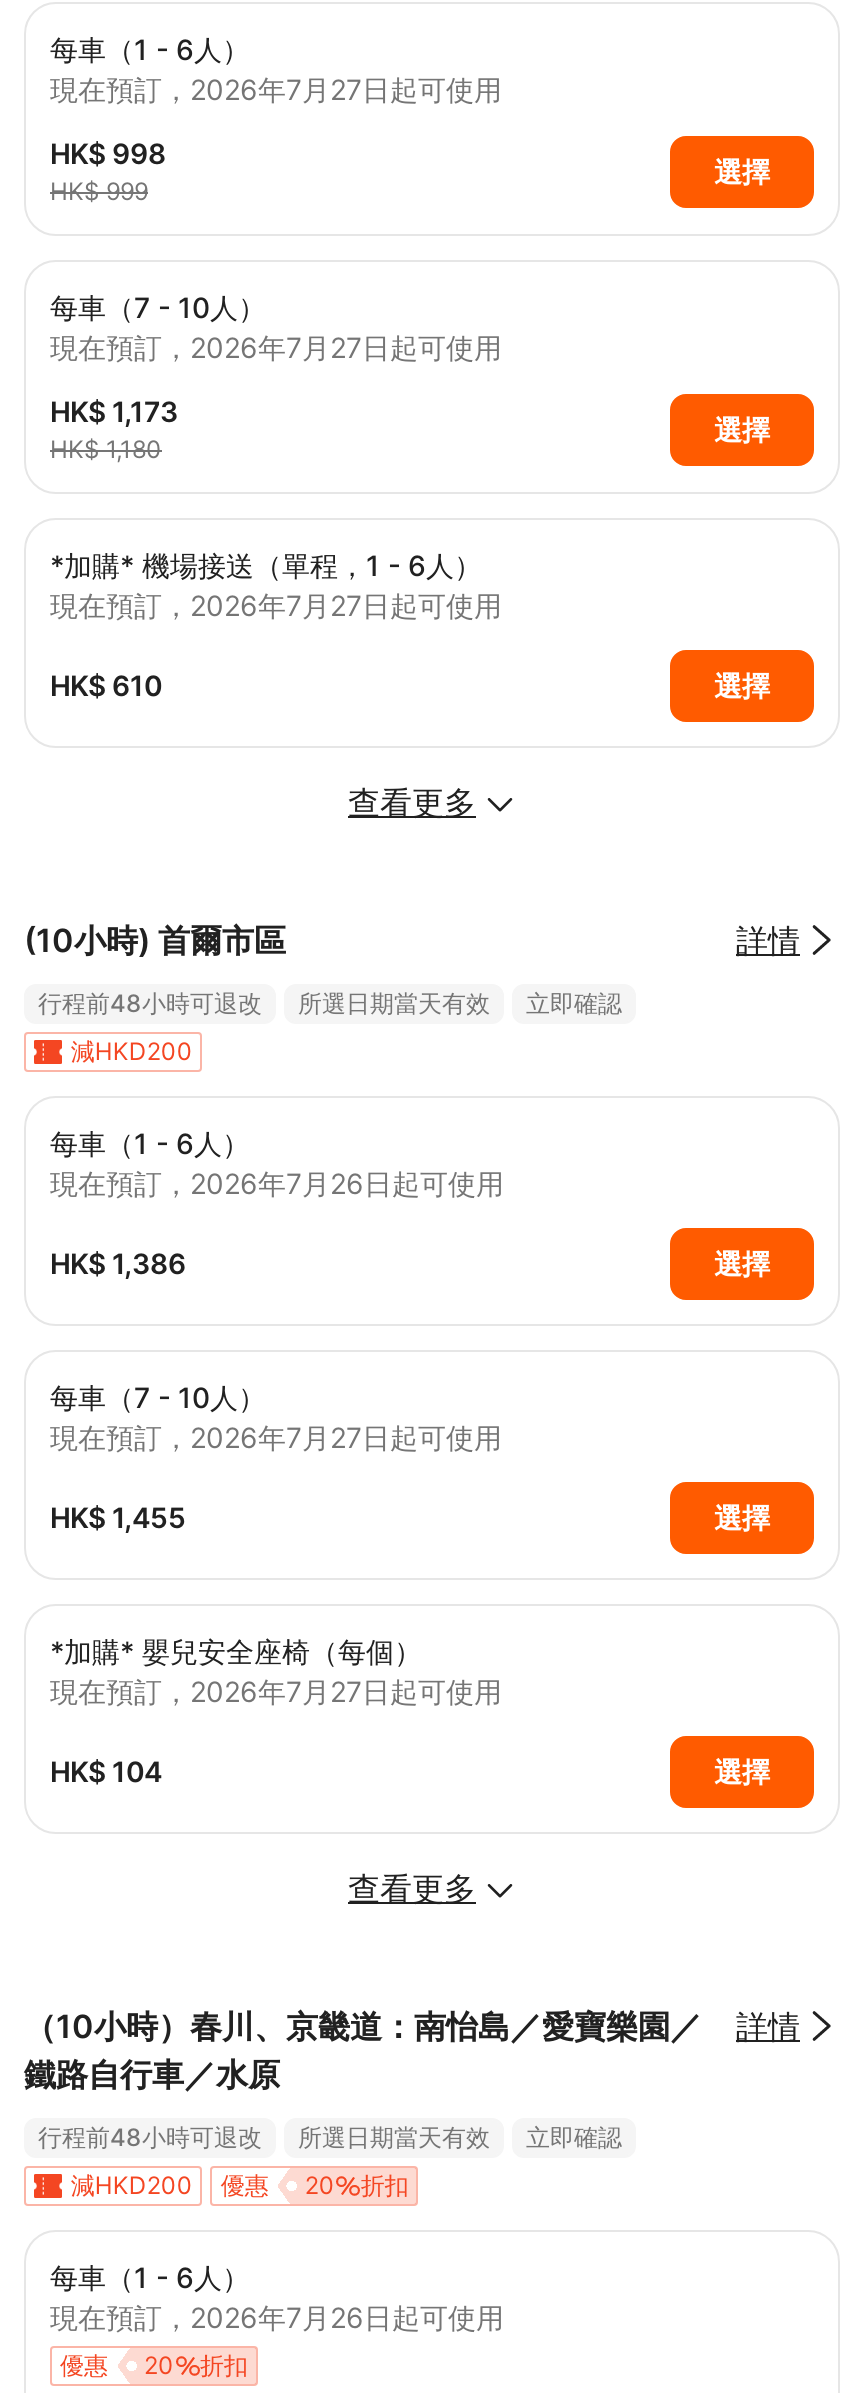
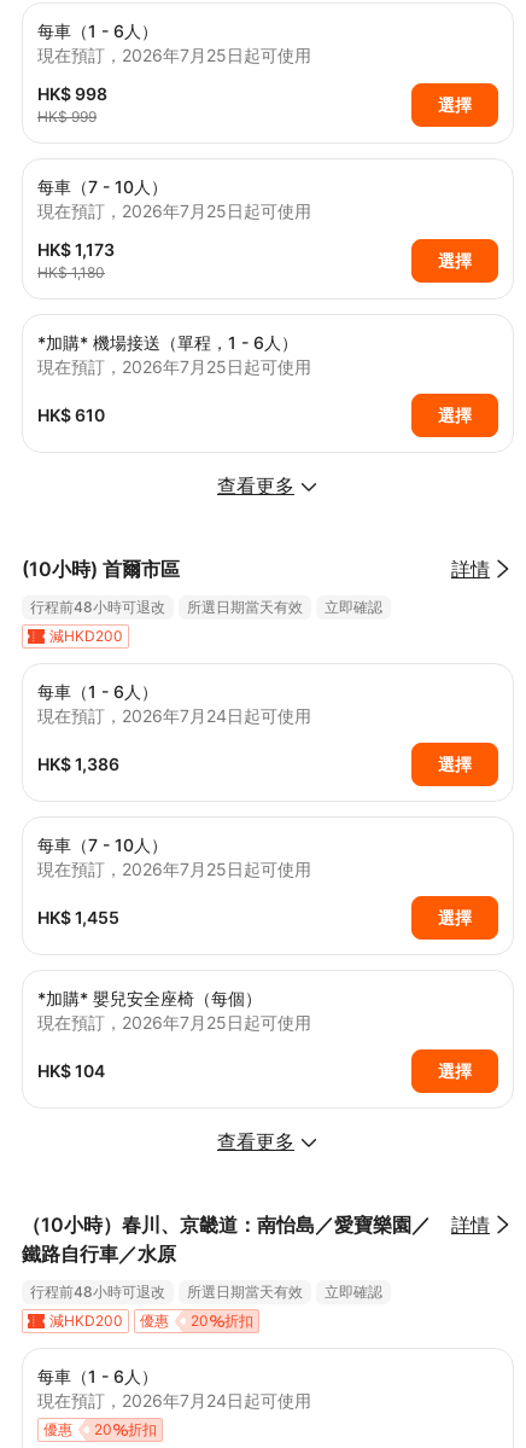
- 現在預訂，2026年7月27日起可使用
+ 現在預訂，2026年7月25日起可使用

- 現在預訂，2026年7月27日起可使用
+ 現在預訂，2026年7月25日起可使用

- 現在預訂，2026年7月27日起可使用
+ 現在預訂，2026年7月25日起可使用

- 現在預訂，2026年7月26日起可使用
+ 現在預訂，2026年7月24日起可使用

- 現在預訂，2026年7月27日起可使用
+ 現在預訂，2026年7月25日起可使用

- 現在預訂，2026年7月27日起可使用
+ 現在預訂，2026年7月25日起可使用

- 現在預訂，2026年7月26日起可使用
+ 現在預訂，2026年7月24日起可使用
